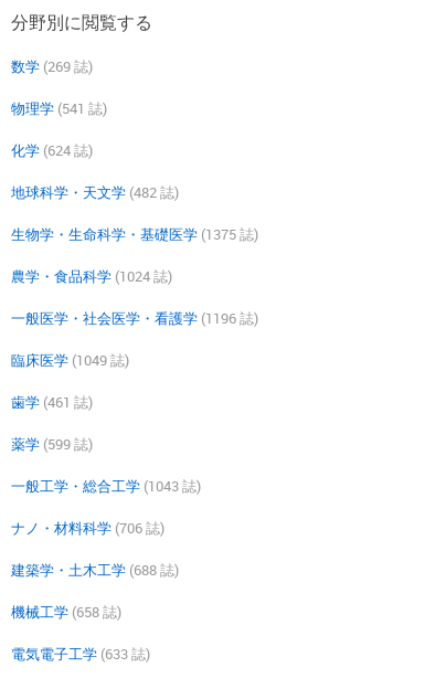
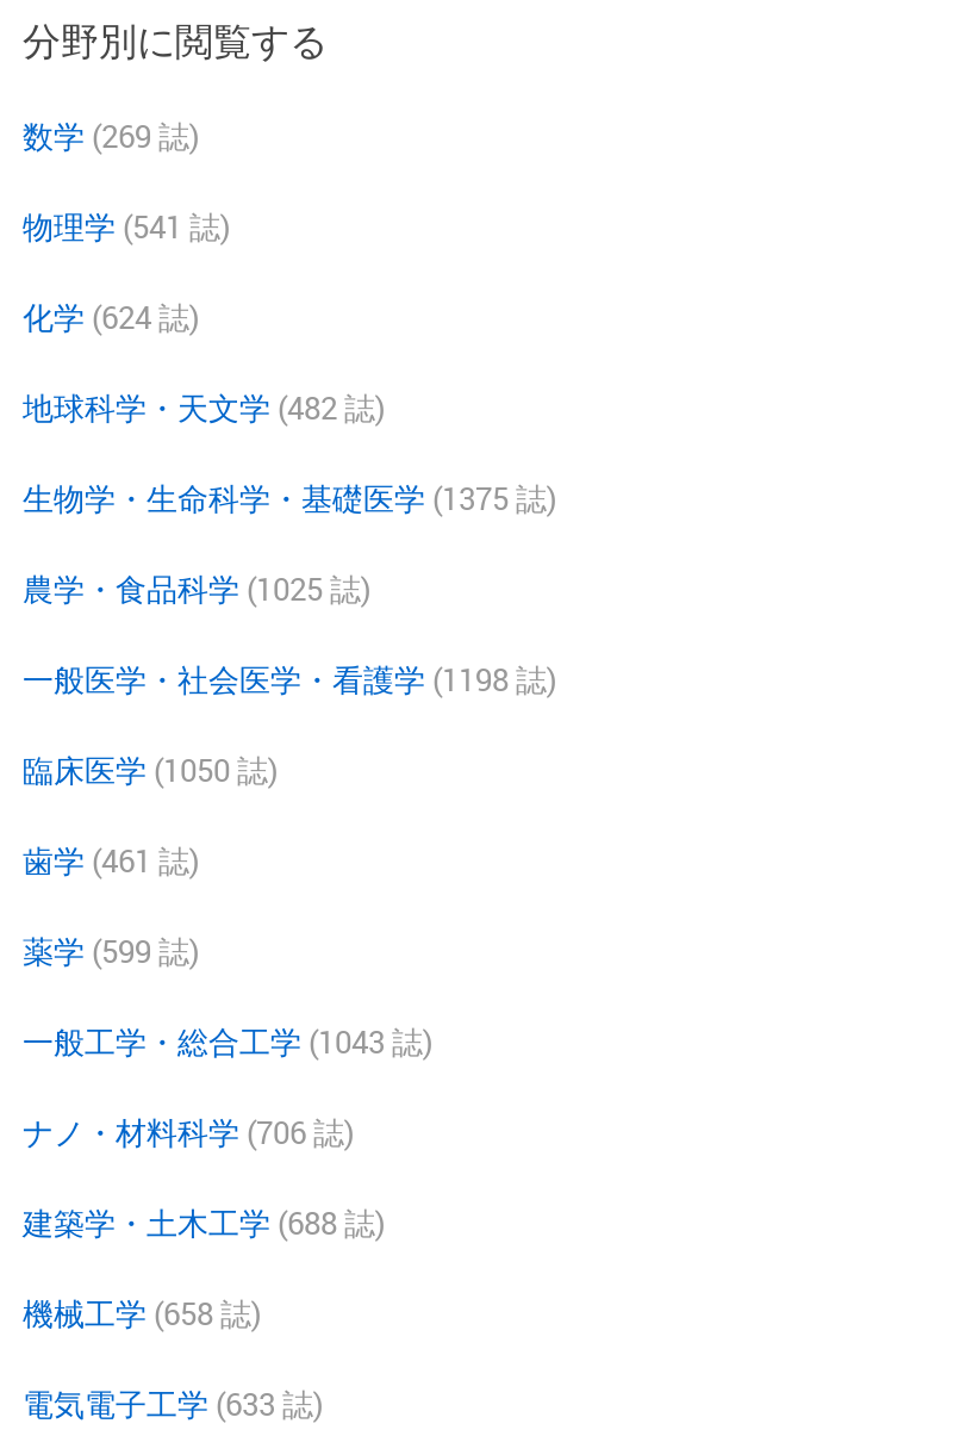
- 農学・食品科学 (1024 誌)
+ 農学・食品科学 (1025 誌)

- 一般医学・社会医学・看護学 (1196 誌)
+ 一般医学・社会医学・看護学 (1198 誌)

- 臨床医学 (1049 誌)
+ 臨床医学 (1050 誌)
